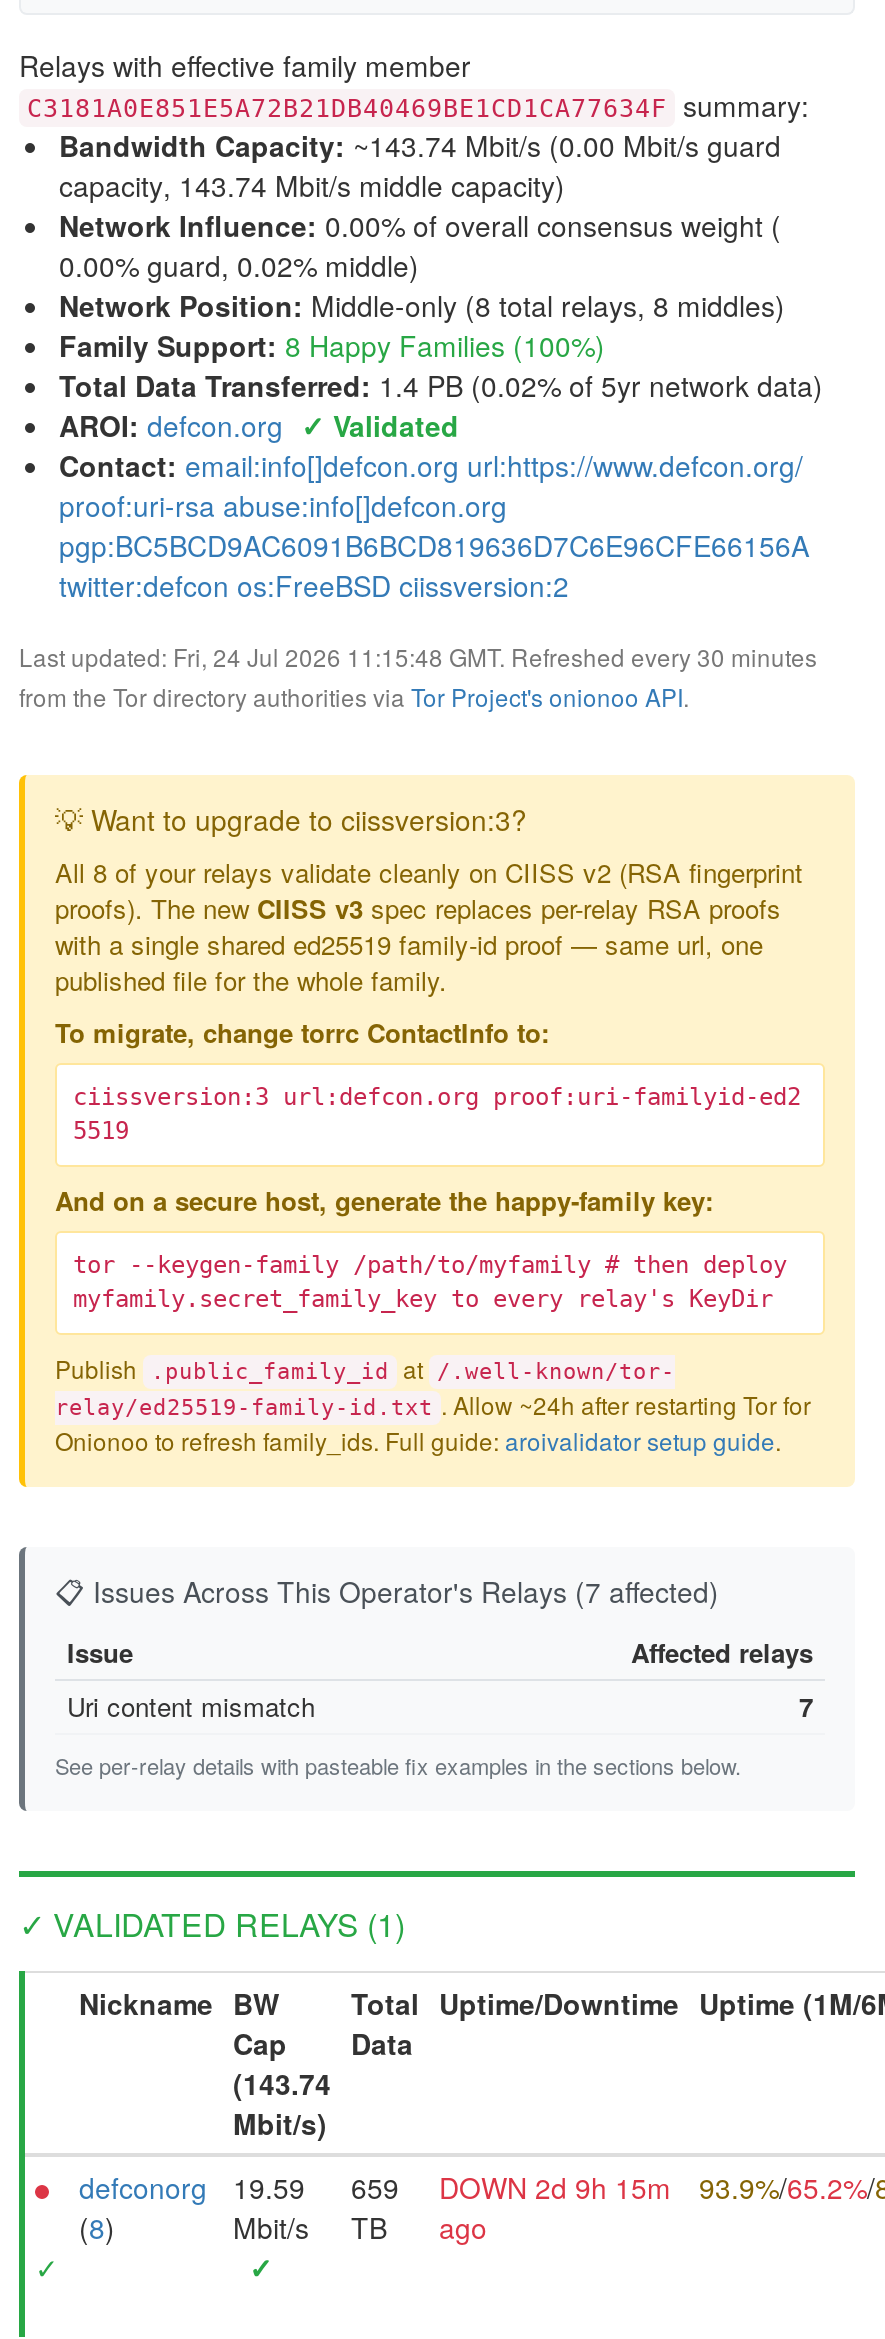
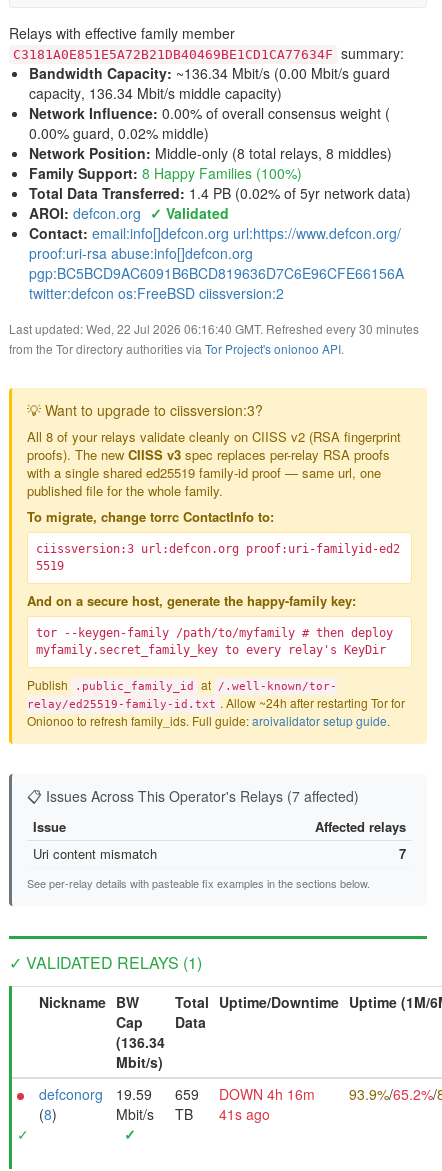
- Bandwidth Capacity: ~143.74 Mbit/s (0.00 Mbit/s guard
+ Bandwidth Capacity: ~136.34 Mbit/s (0.00 Mbit/s guard

- capacity, 143.74 Mbit/s middle capacity)
+ capacity, 136.34 Mbit/s middle capacity)

- Last updated: Fri, 24 Jul 2026 11:15:48 GMT. Refreshed every 30 minutes
+ Last updated: Wed, 22 Jul 2026 06:16:40 GMT. Refreshed every 30 minutes

- (143.74
+ (136.34

- DOWN 2d 9h 15m
- ago
+ DOWN 4h 16m
+ 41s ago
